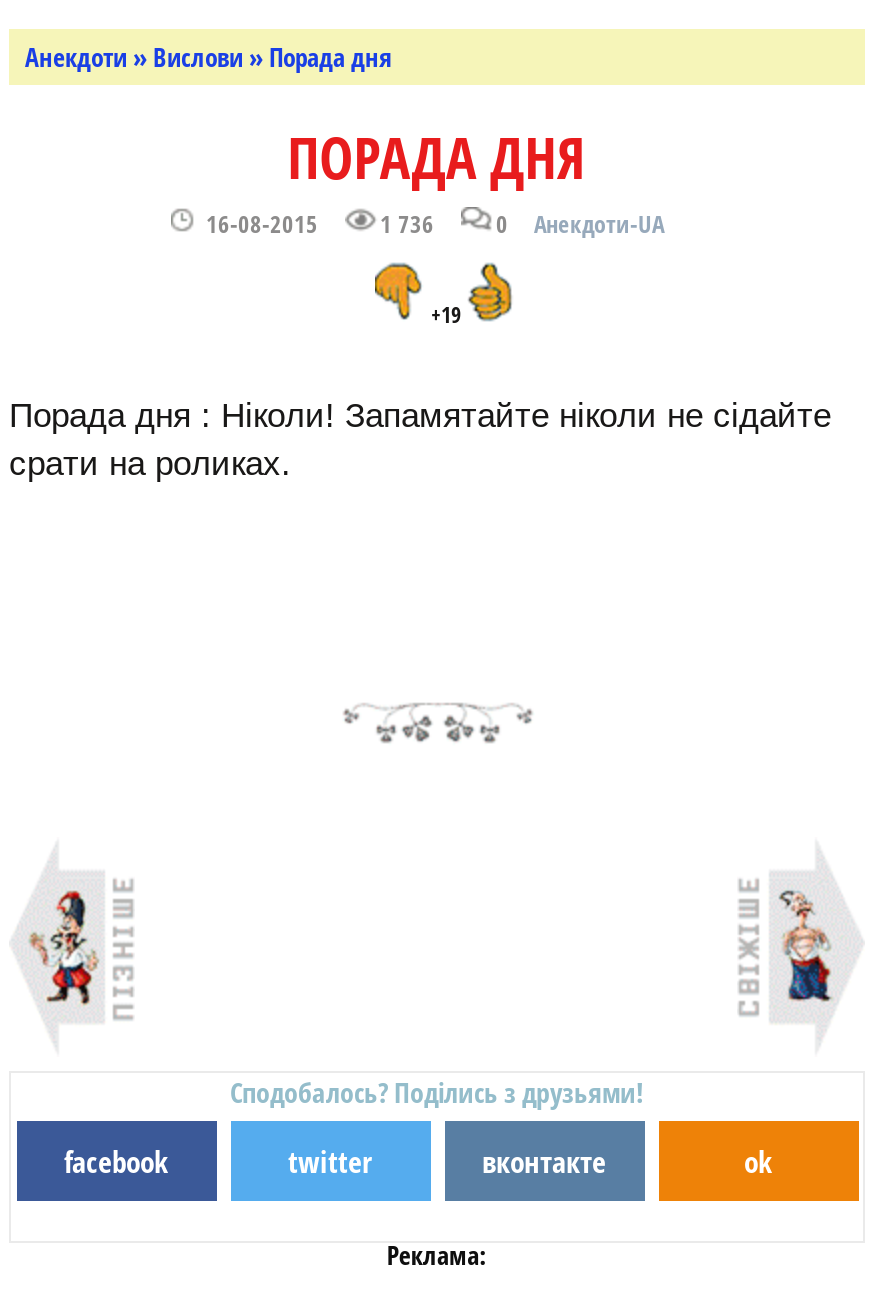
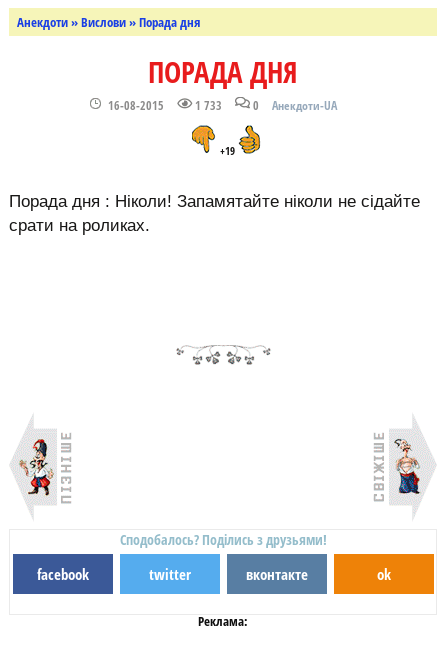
- 1 736
+ 1 733
